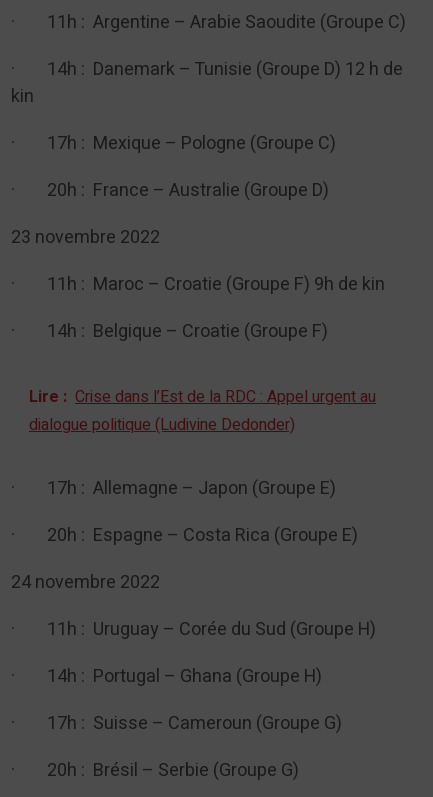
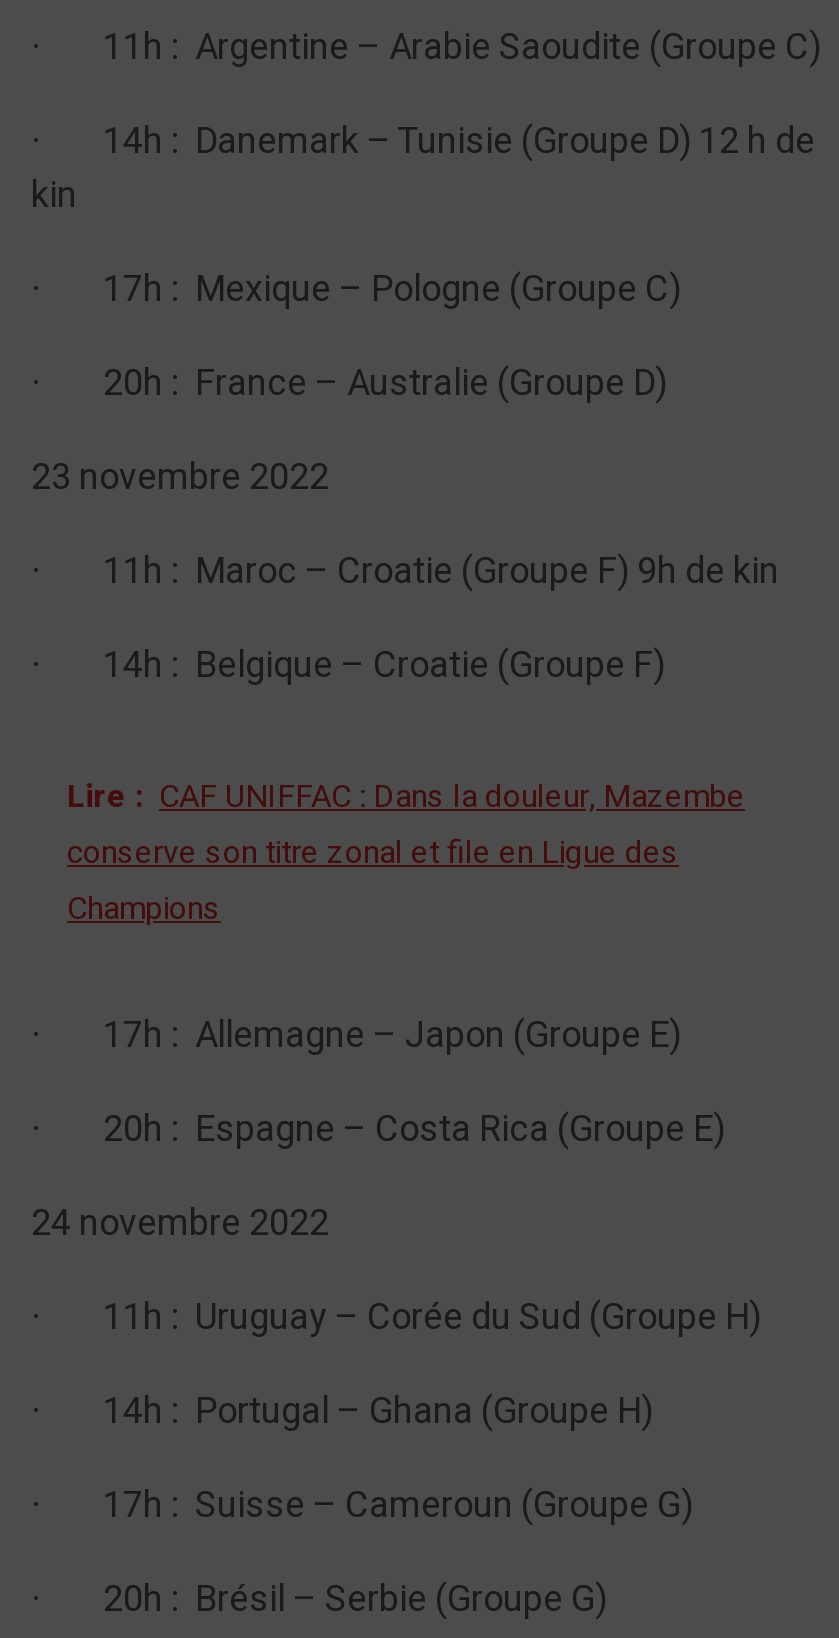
- Lire : Crise dans l’Est de la RDC : Appel urgent au
- dialogue politique (Ludivine Dedonder)
+ Lire : CAF UNIFFAC : Dans la douleur, Mazembe
+ conserve son titre zonal et file en Ligue des
+ Champions
